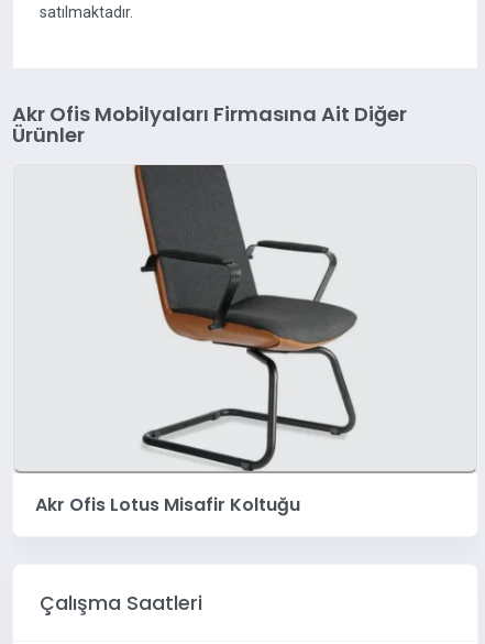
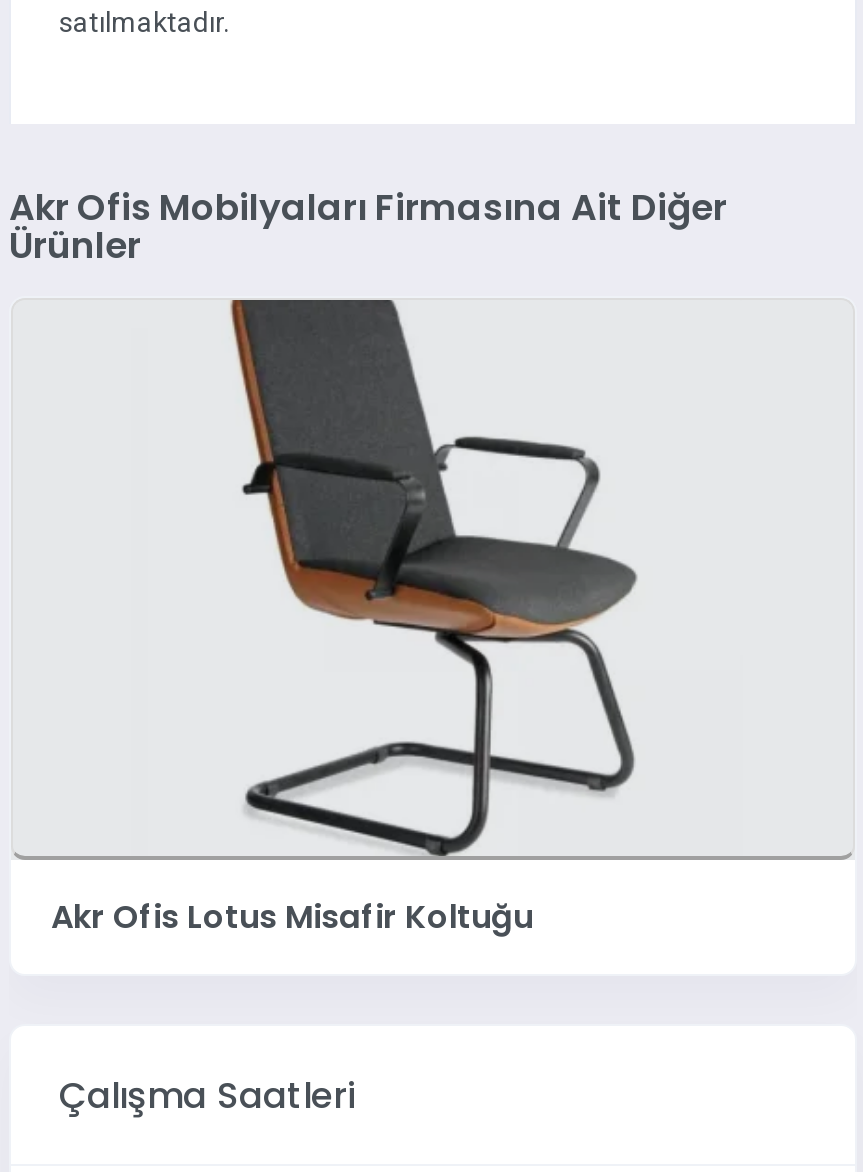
- Akr Ofis Lotus Misafir Koltuğu
+ Akr Ofis Zeta Misafir Koltuğu
